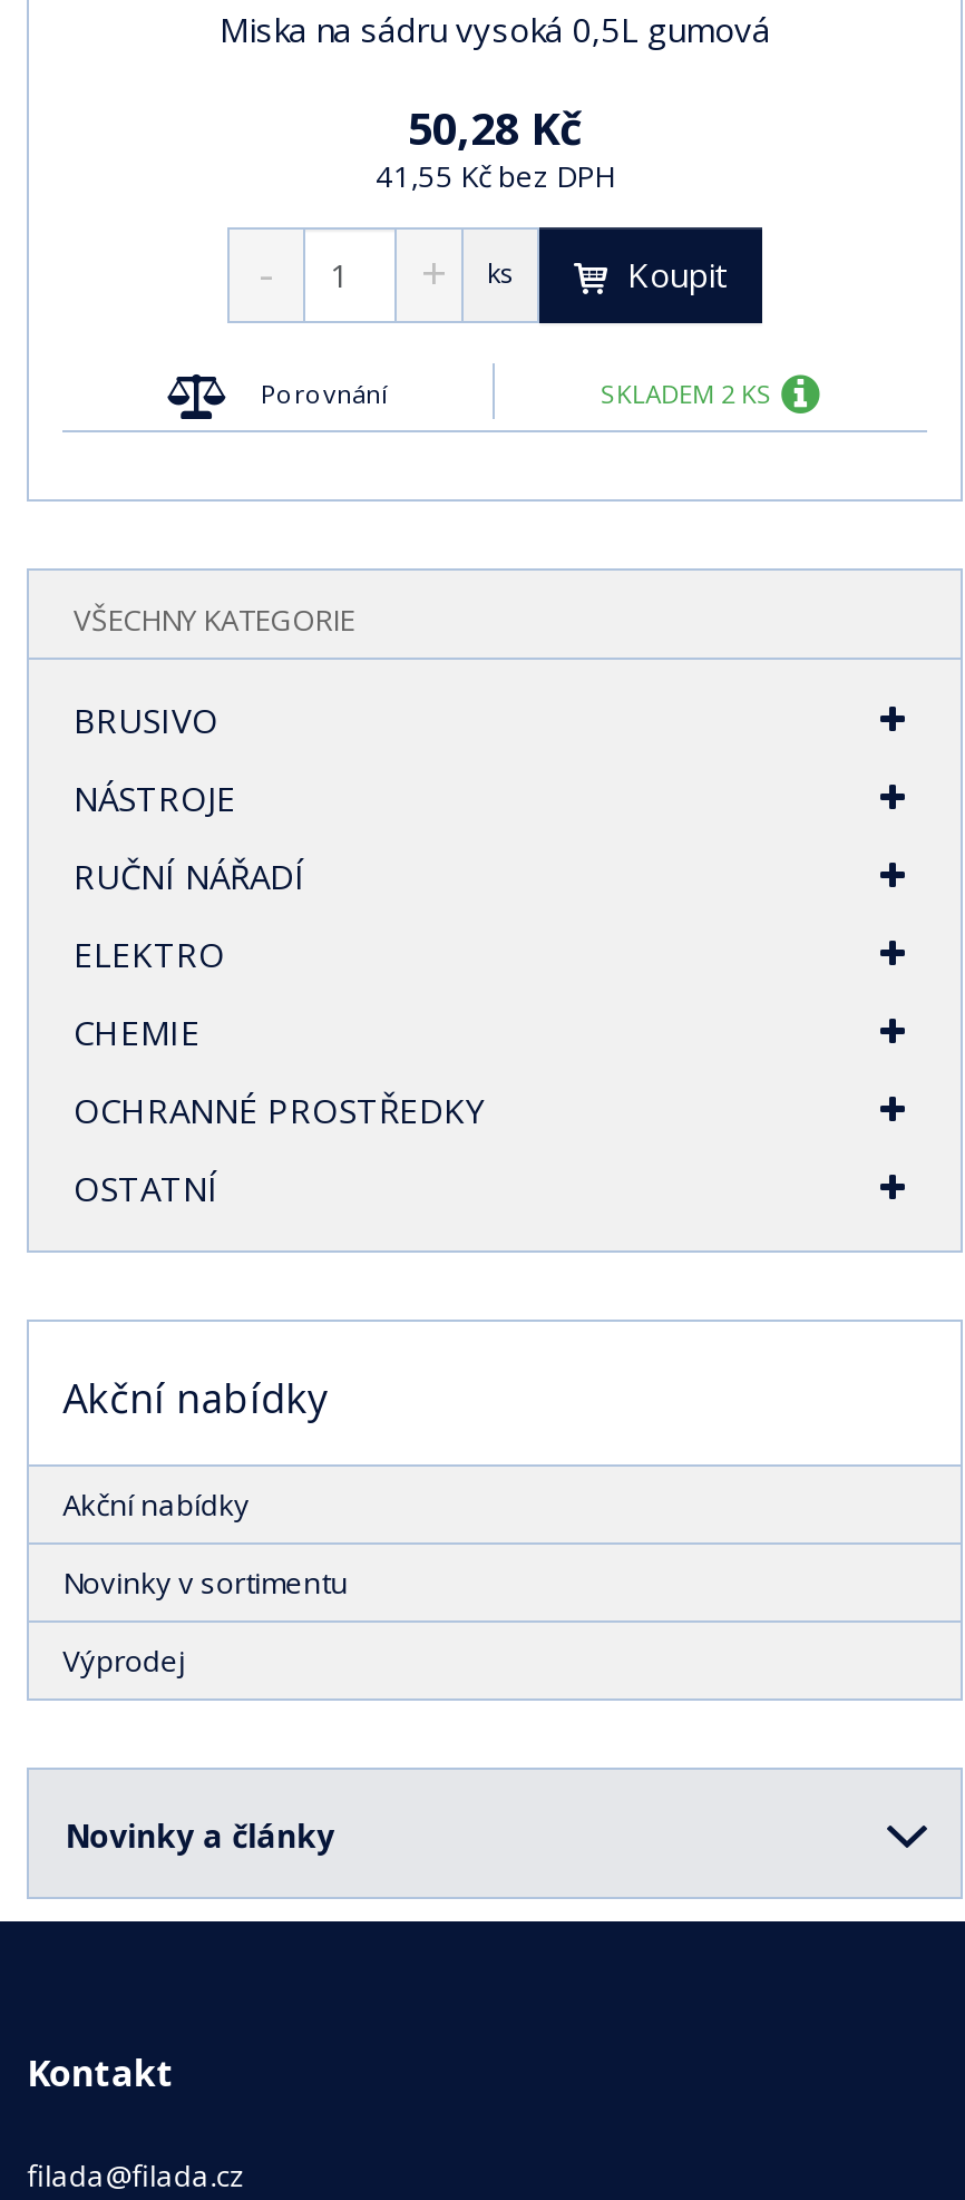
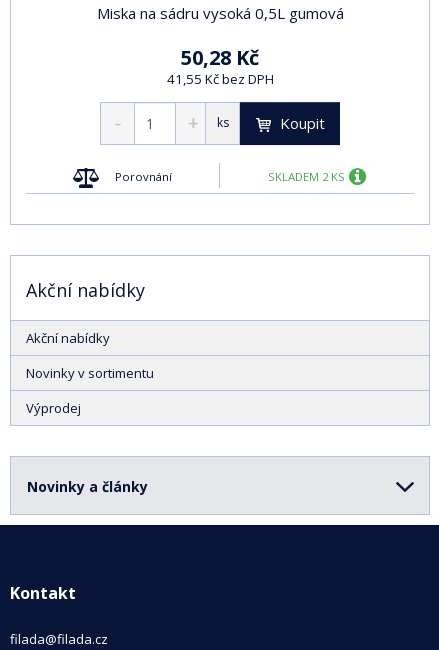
- VŠECHNY KATEGORIE
- BRUSIVO
- NÁSTROJE
- RUČNÍ NÁŘADÍ
- ELEKTRO
- CHEMIE
- OCHRANNÉ PROSTŘEDKY
- OSTATNÍ
